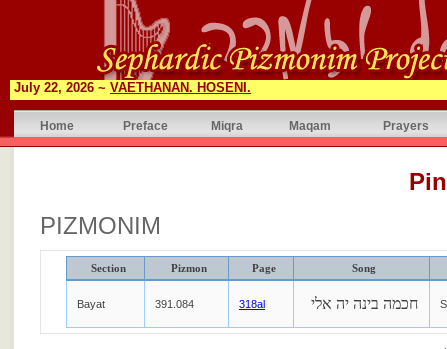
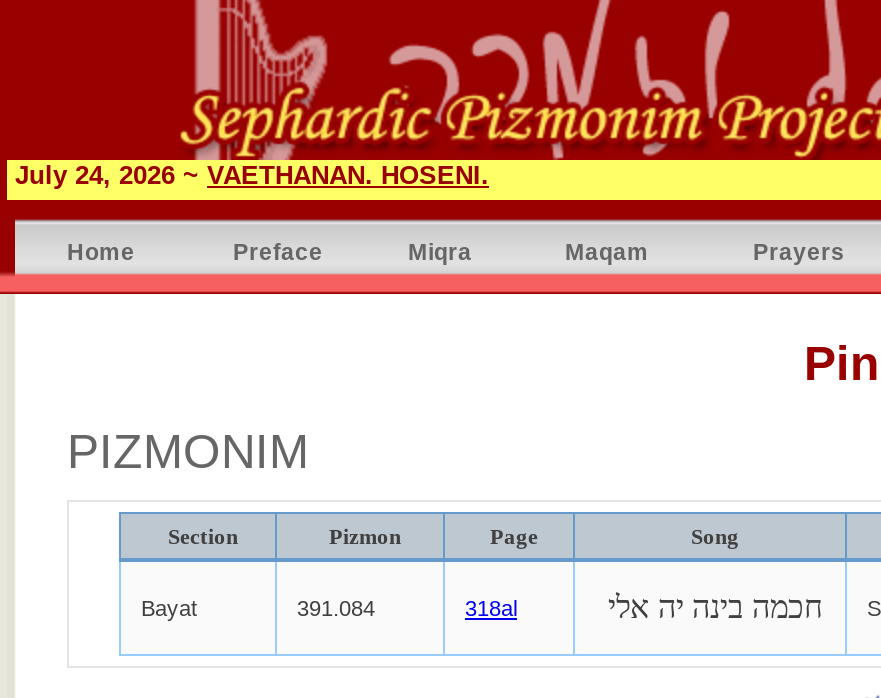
- July 22, 2026 ~VAETHANAN. HOSENI.
+ July 24, 2026 ~VAETHANAN. HOSENI.
